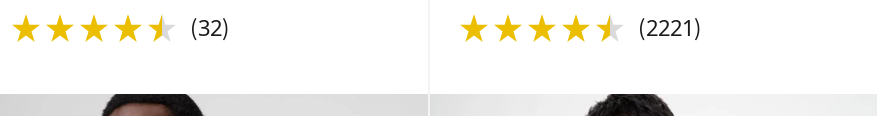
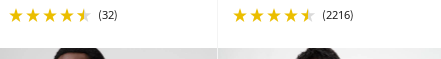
- (2221)
+ (2216)
